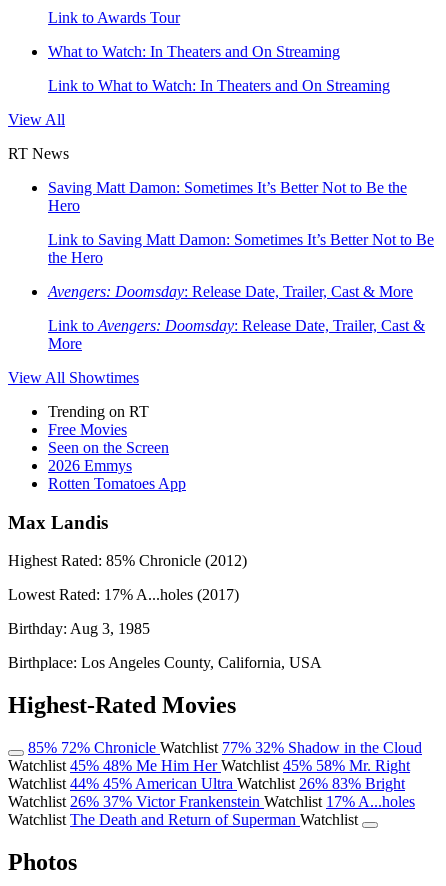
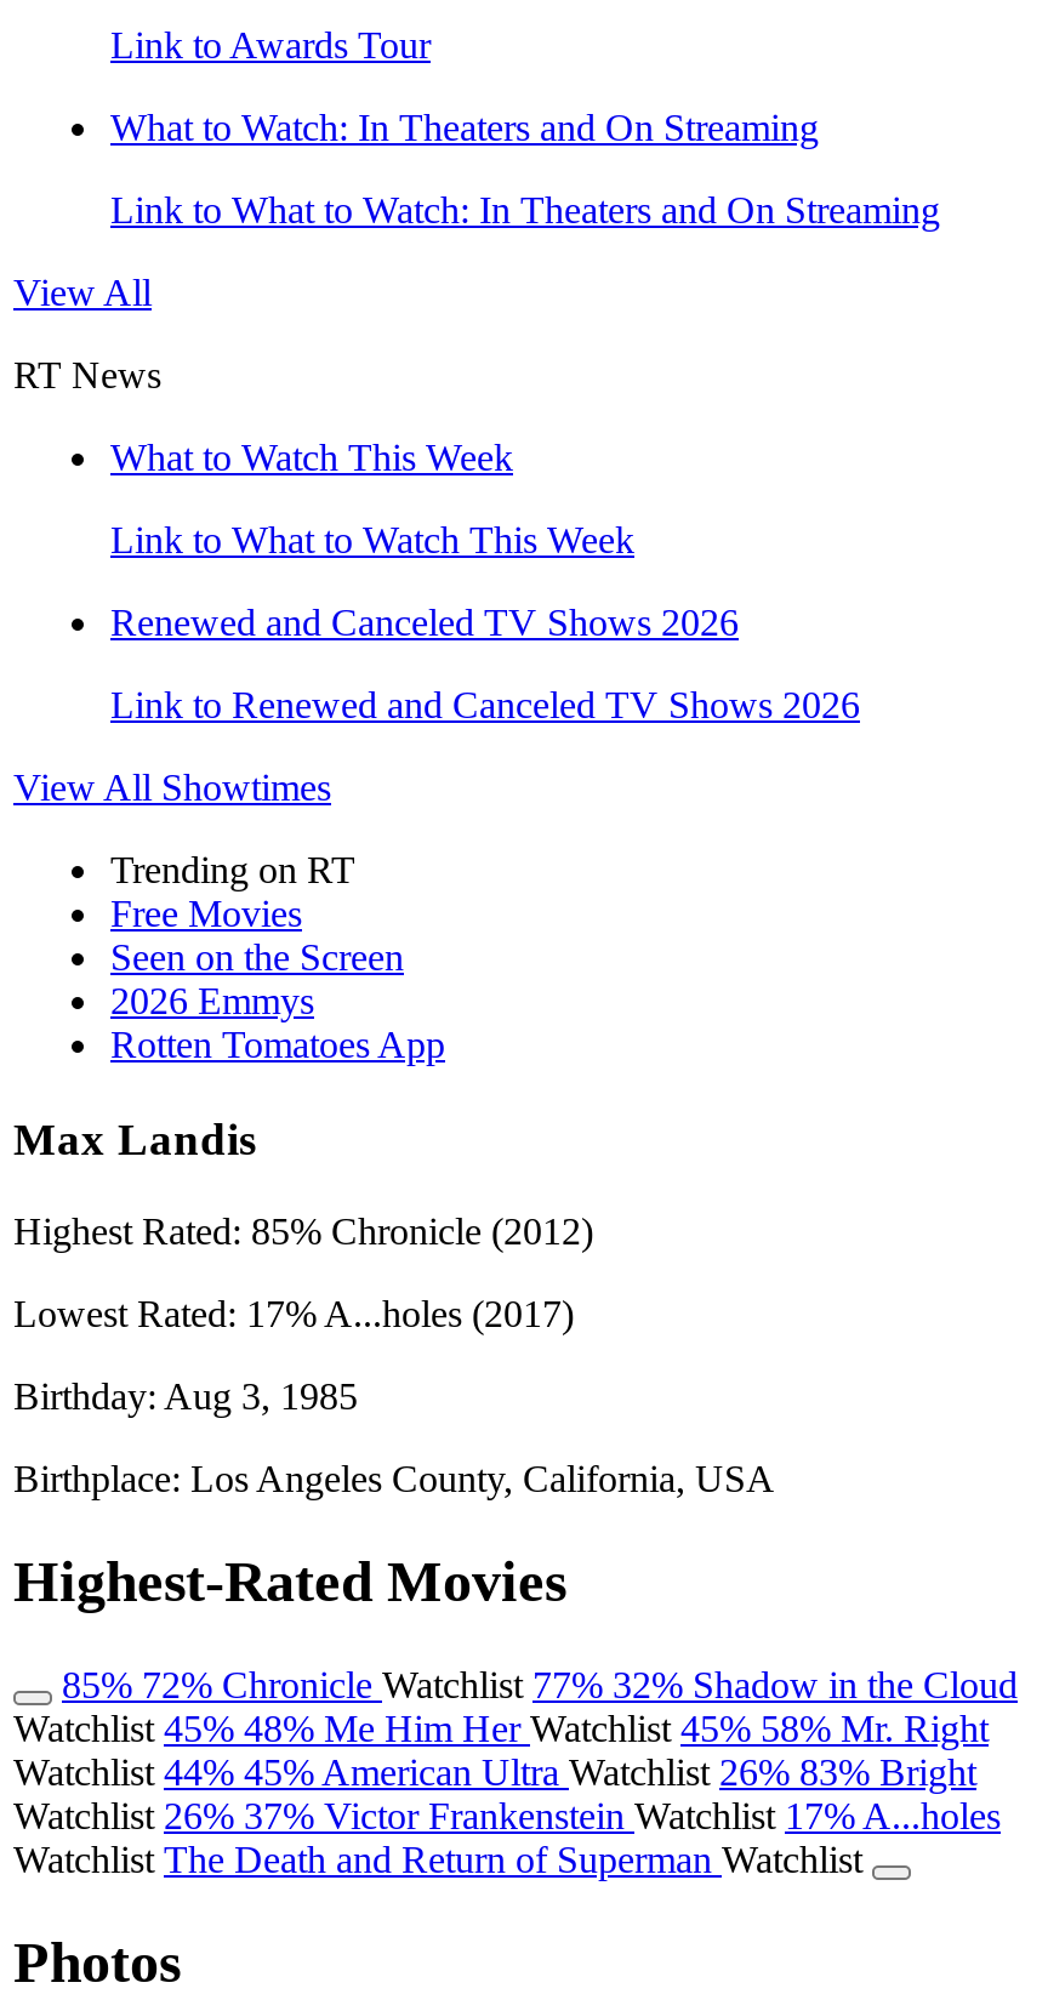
- Saving Matt Damon: Sometimes It’s Better Not to Be the
- Hero
+ What to Watch This Week

- Link to Saving Matt Damon: Sometimes It’s Better Not to Be
- the Hero
+ Link to What to Watch This Week

- Avengers: Doomsday: Release Date, Trailer, Cast & More
+ Renewed and Canceled TV Shows 2026

- Link to Avengers: Doomsday: Release Date, Trailer, Cast &
- More
+ Link to Renewed and Canceled TV Shows 2026
